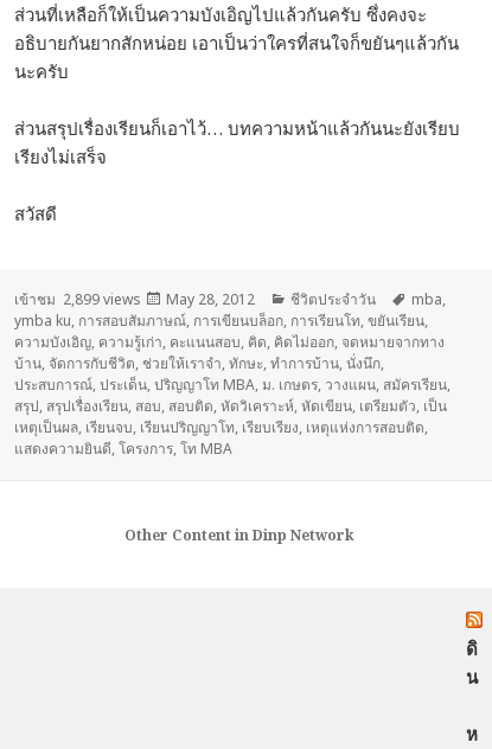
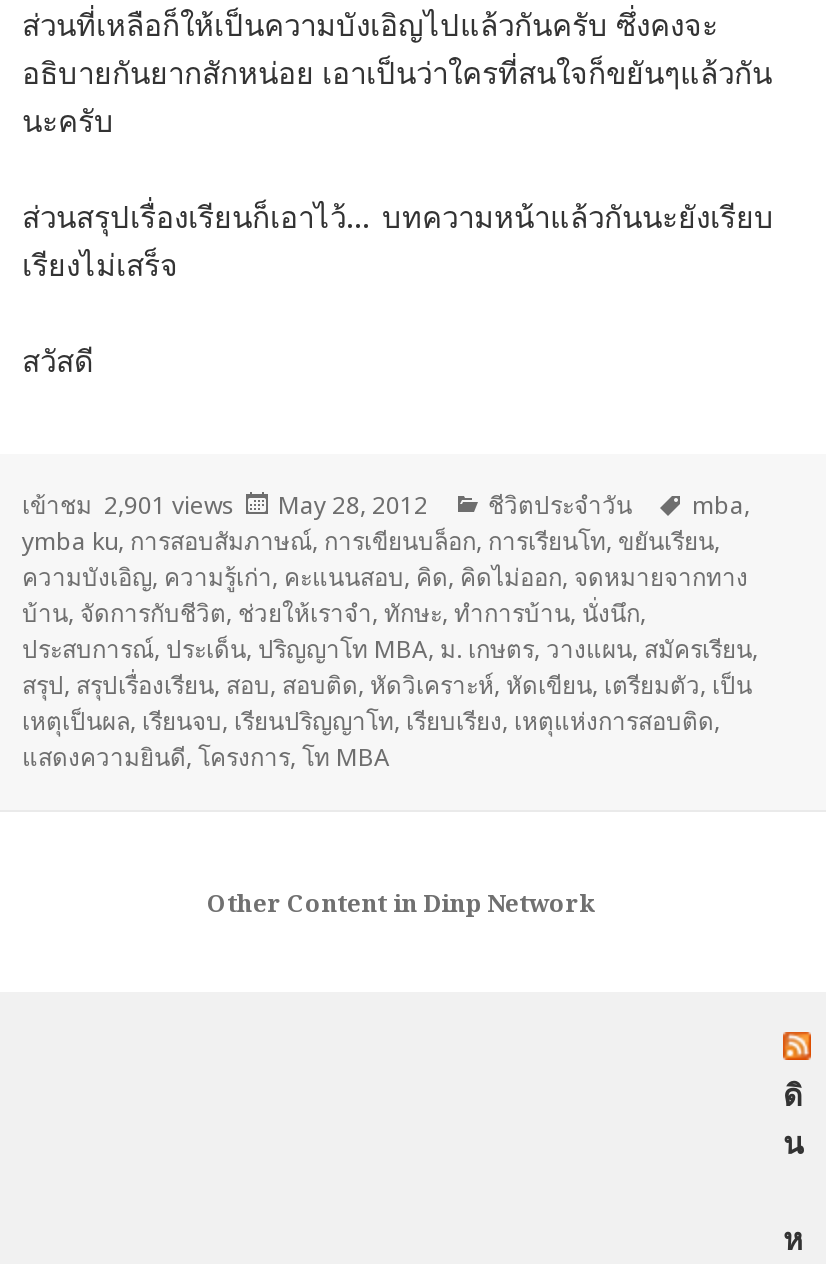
- เข้าชม 2,899 views
+ เข้าชม 2,901 views
